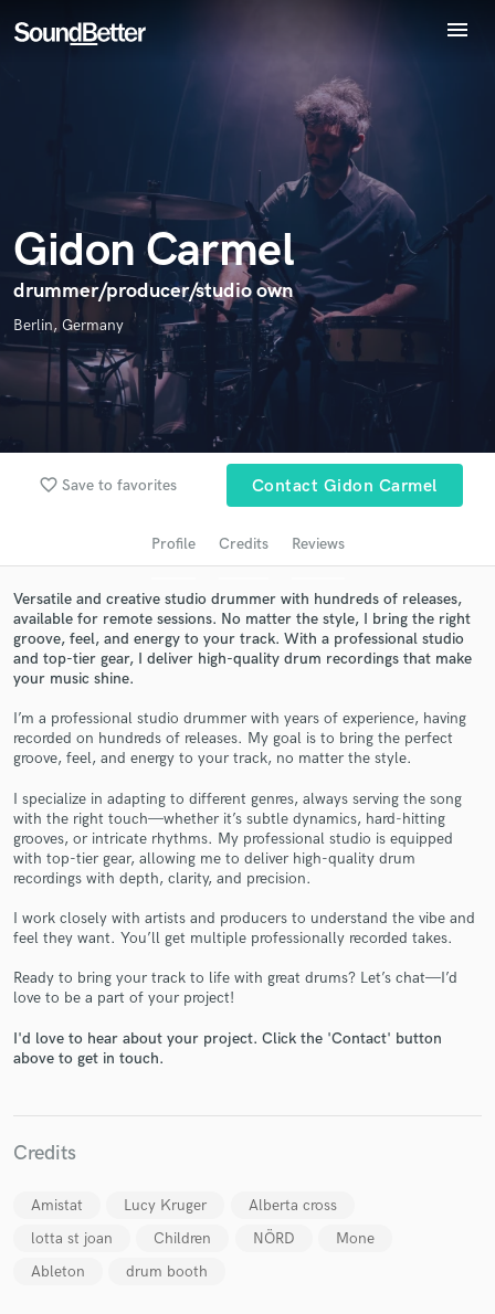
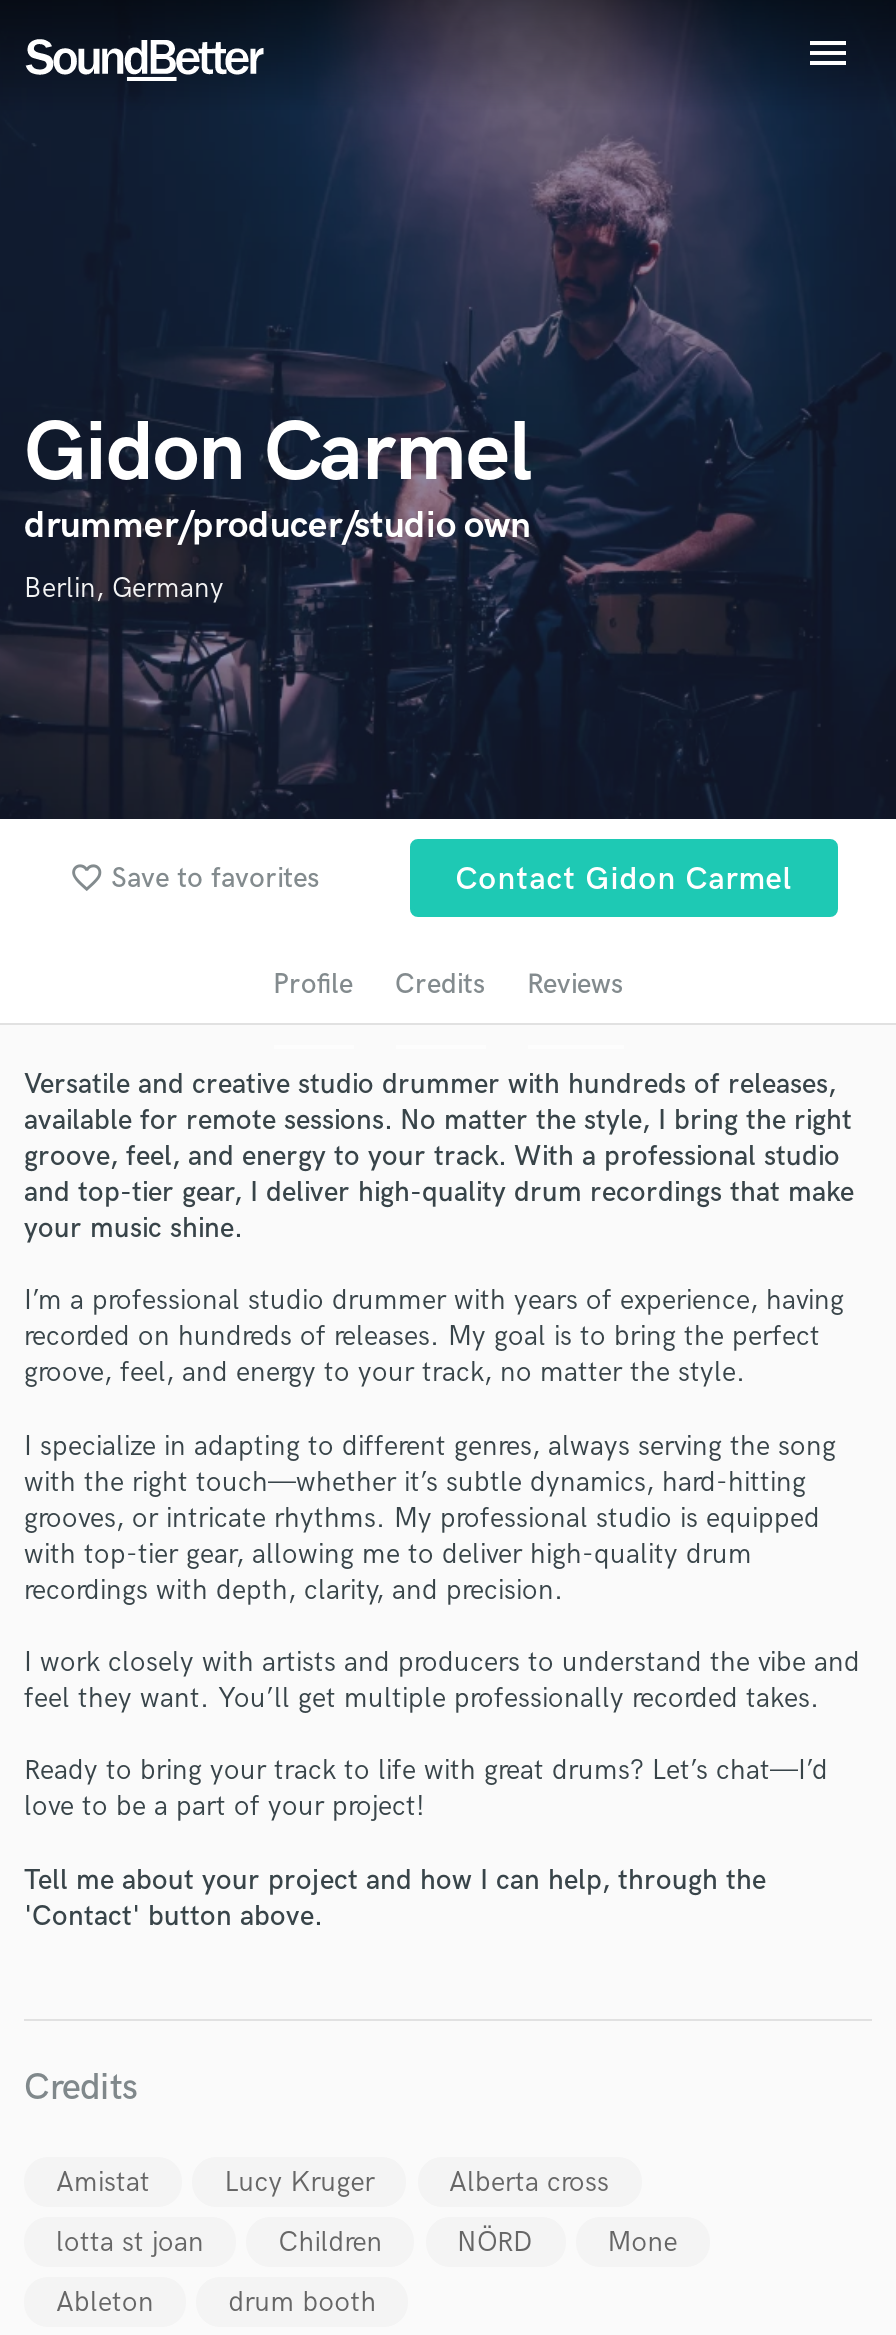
- I'd love to hear about your project. Click the 'Contact' button
- above to get in touch.
+ Tell me about your project and how I can help, through the
+ 'Contact' button above.
